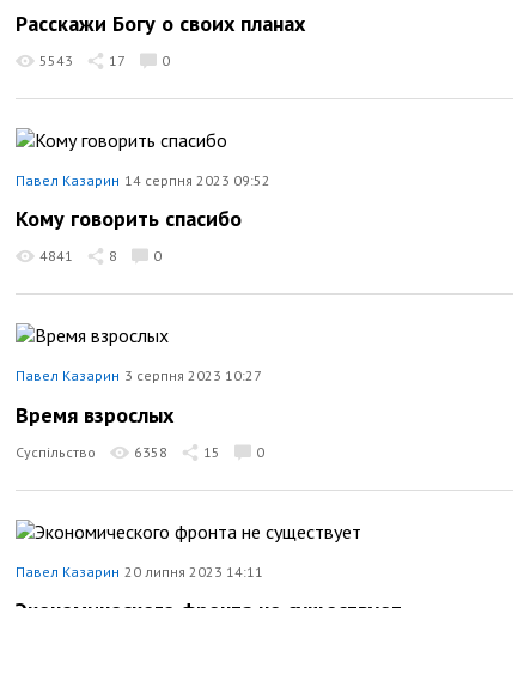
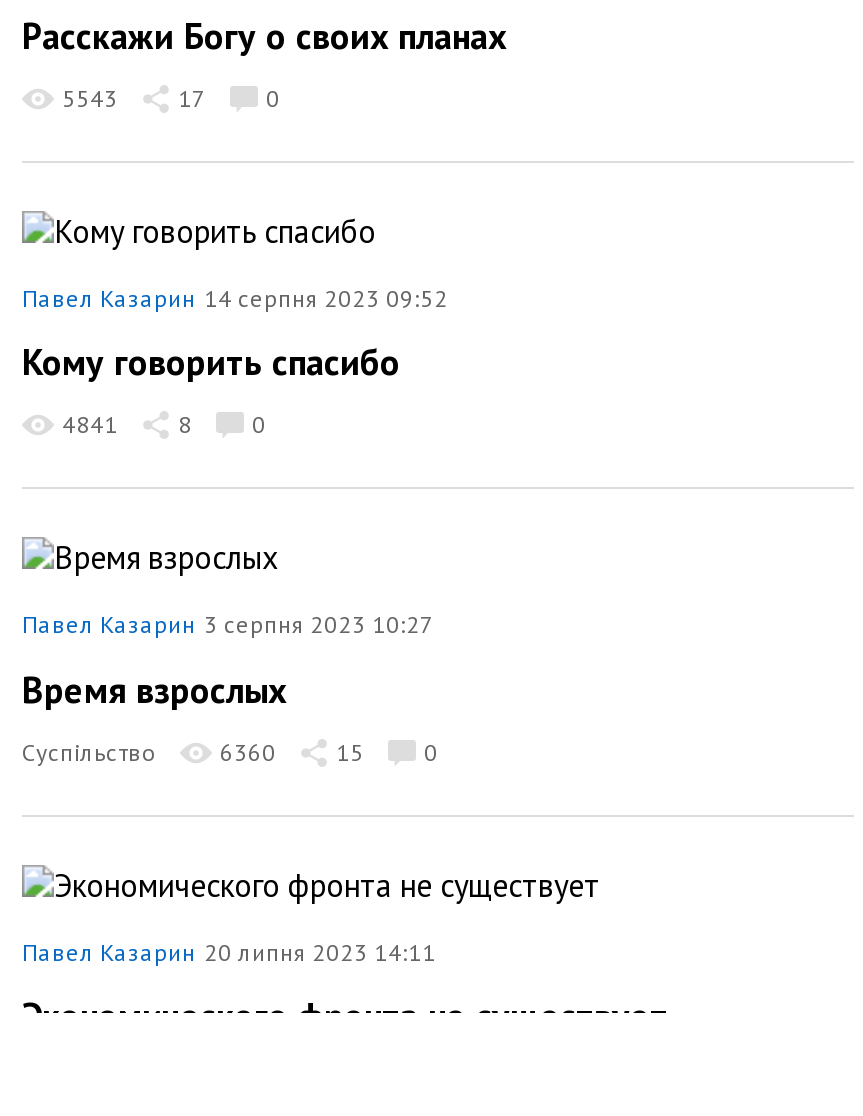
- 6358 15 0
+ 6360 15 0
